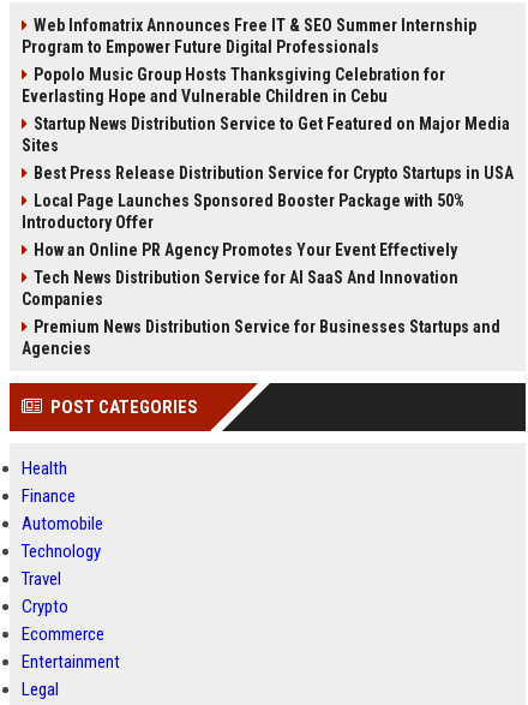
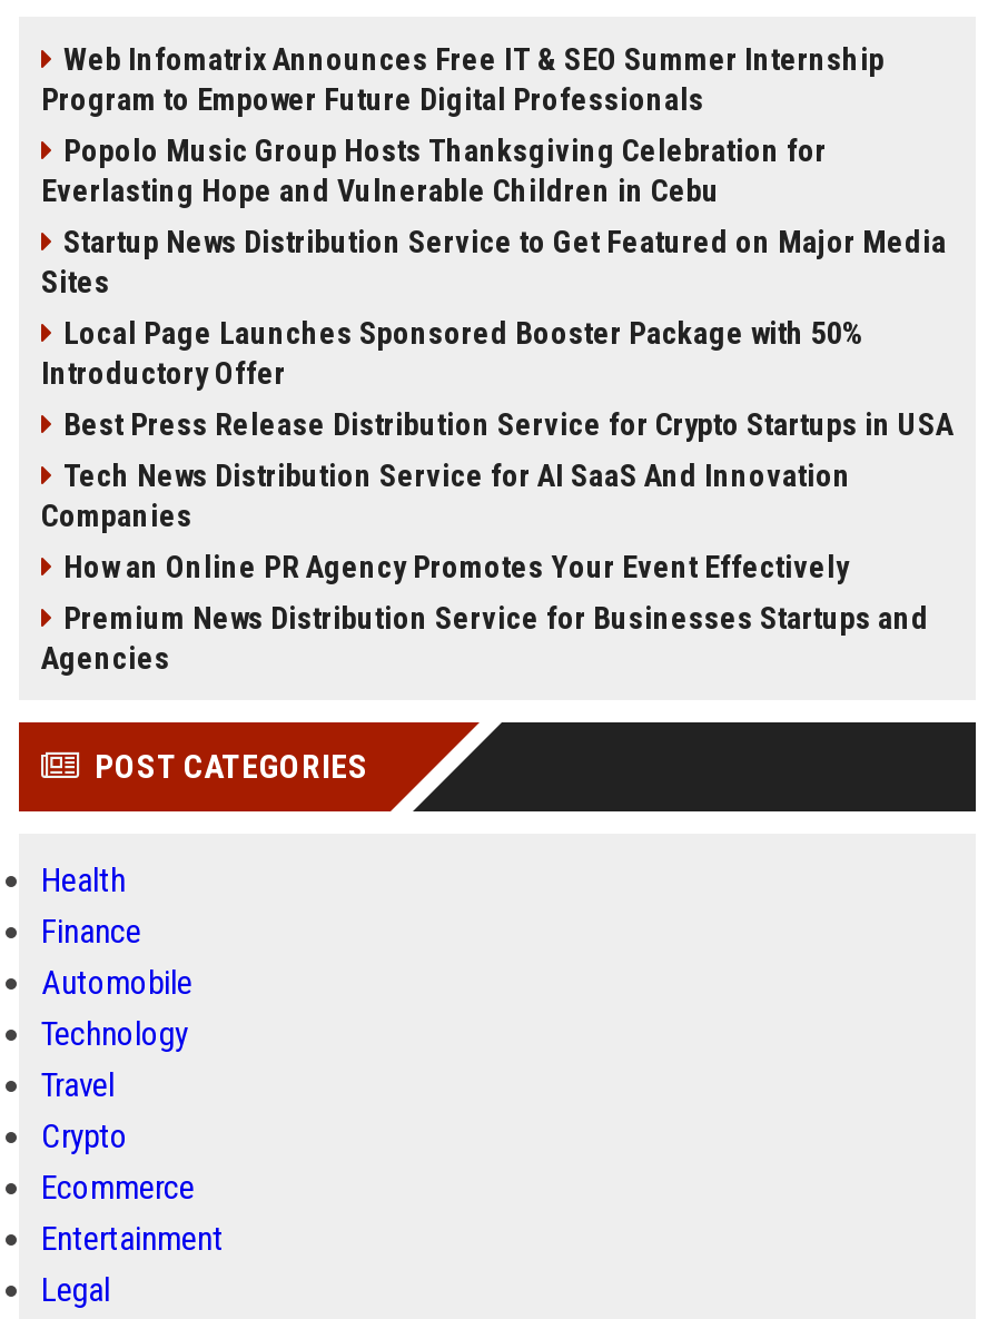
moved down: Best Press Release Distribution Service for Crypto Startups in USA

moved up: Local Page Launches Sponsored Booster Package with 50% | Introductory Offer

moved down: How an Online PR Agency Promotes Your Event Effectively

moved up: Tech News Distribution Service for AI SaaS And Innovation | Companies
